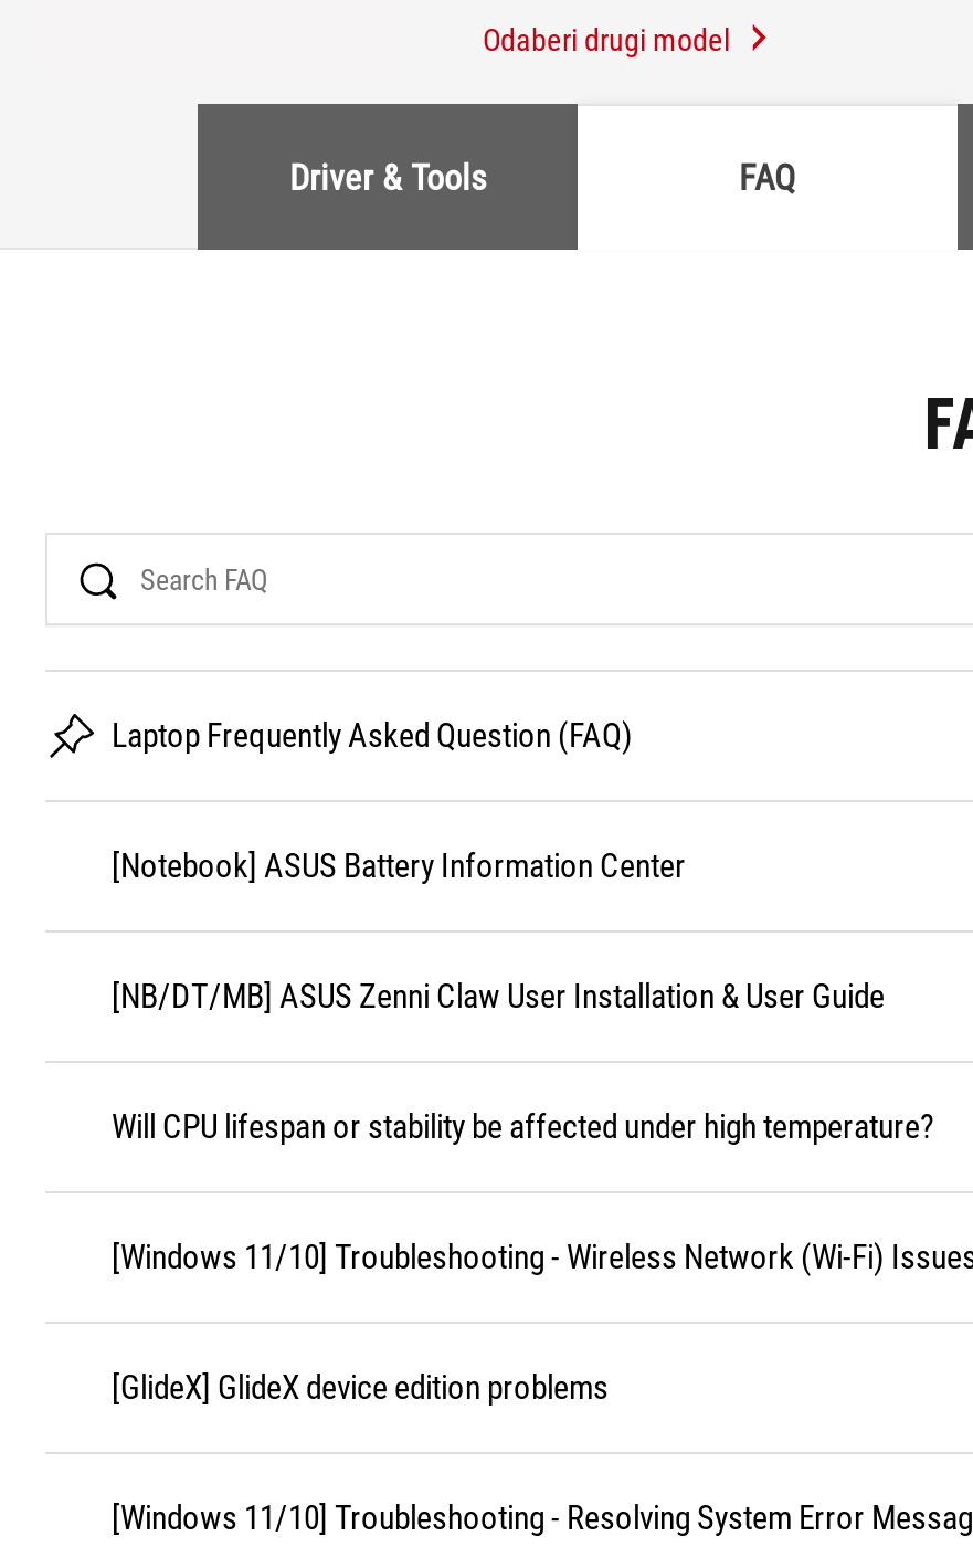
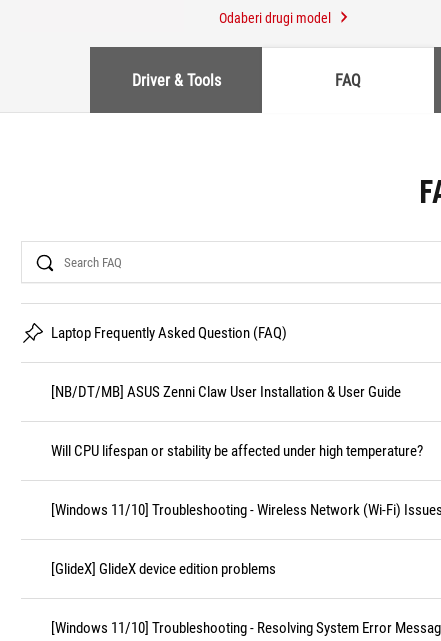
- [Notebook] ASUS Battery Information Center
